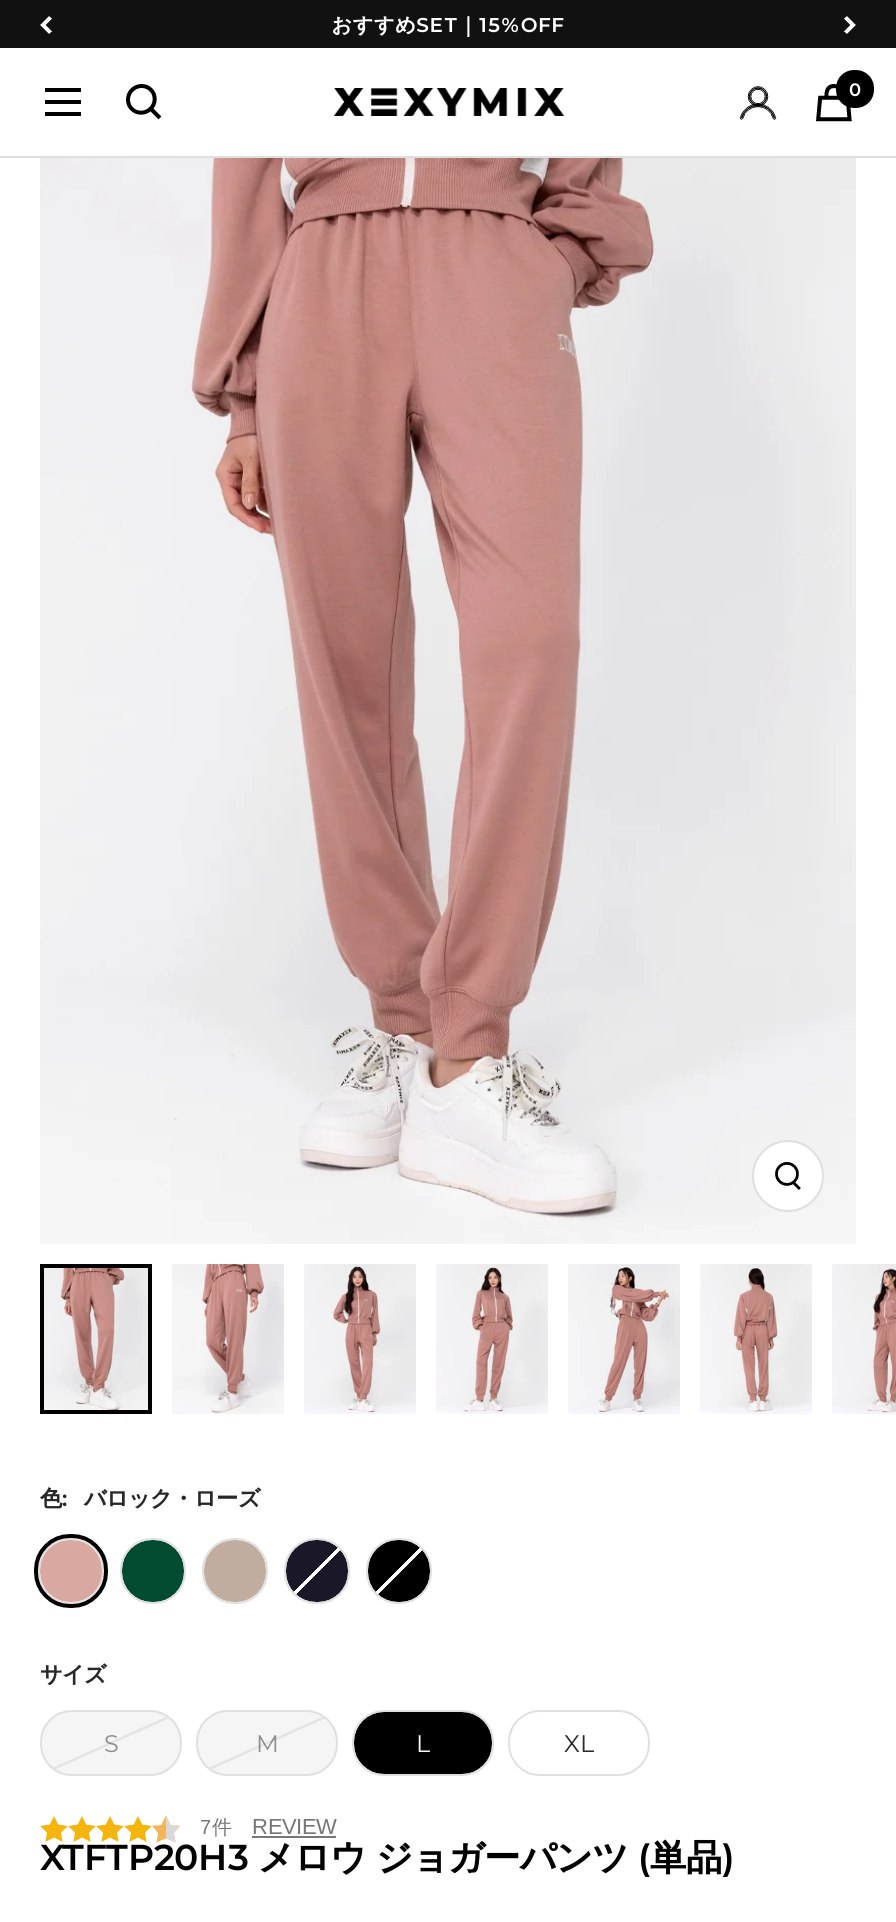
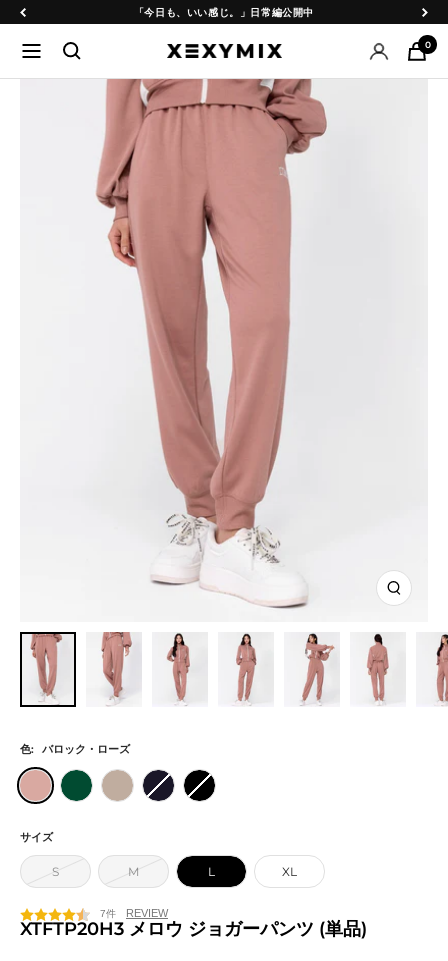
- おすすめSET｜15%OFF
+ 「今日も、いい感じ。」日常編公開中
